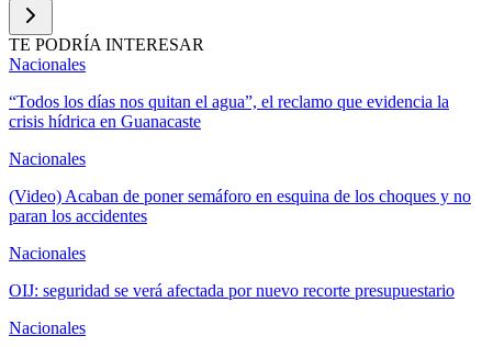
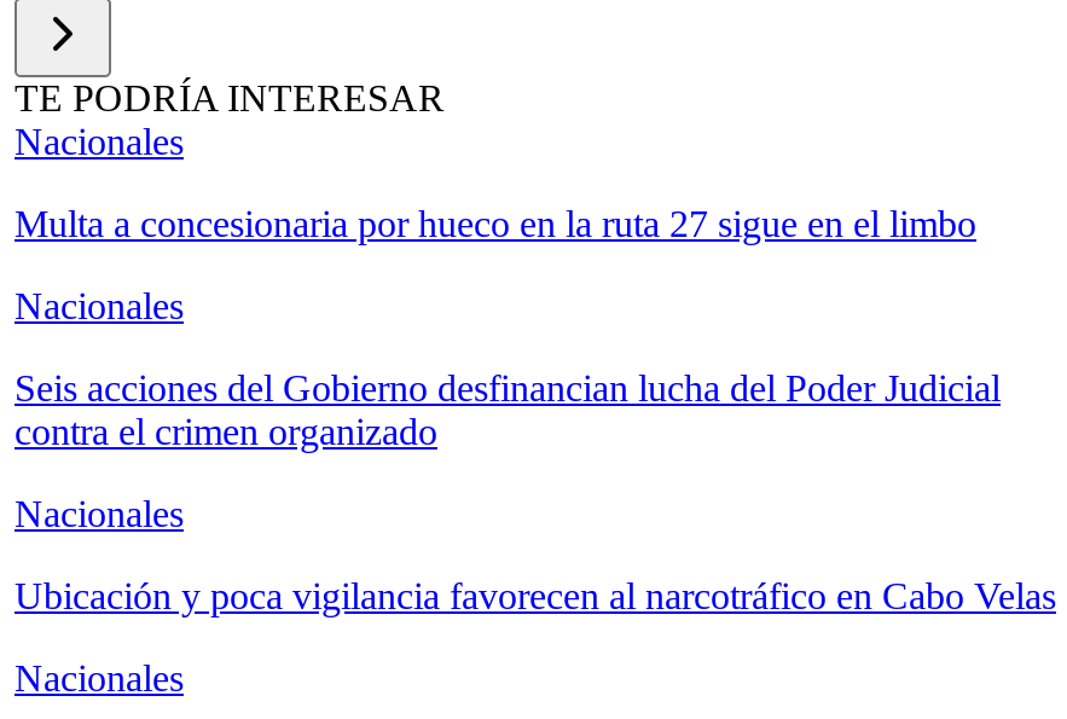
- “Todos los días nos quitan el agua”, el reclamo que evidencia la
- crisis hídrica en Guanacaste
+ Multa a concesionaria por hueco en la ruta 27 sigue en el limbo

- (Video) Acaban de poner semáforo en esquina de los choques y no
- paran los accidentes
+ Seis acciones del Gobierno desfinancian lucha del Poder Judicial
+ contra el crimen organizado

- OIJ: seguridad se verá afectada por nuevo recorte presupuestario
+ Ubicación y poca vigilancia favorecen al narcotráfico en Cabo Velas
